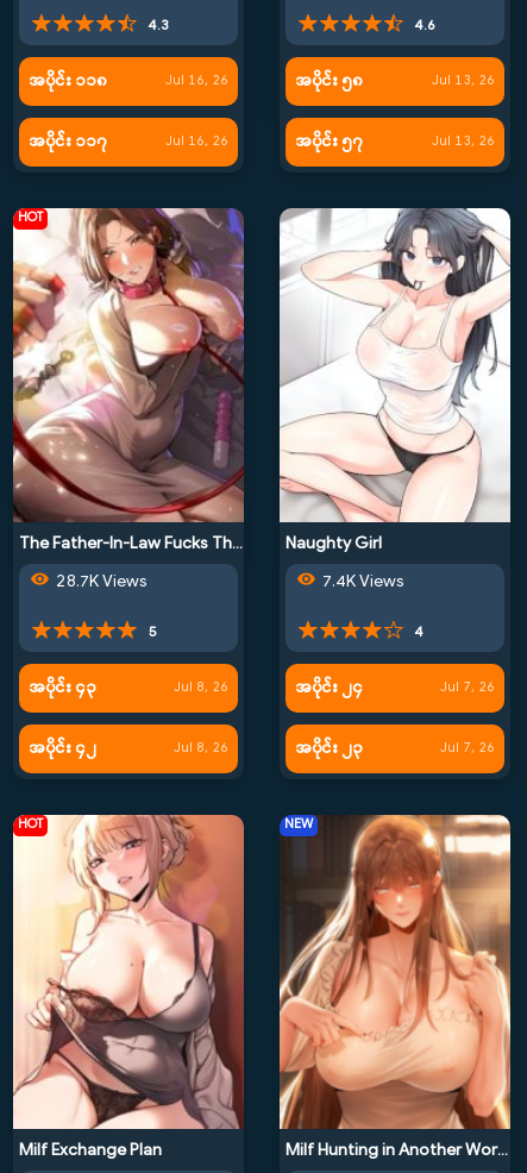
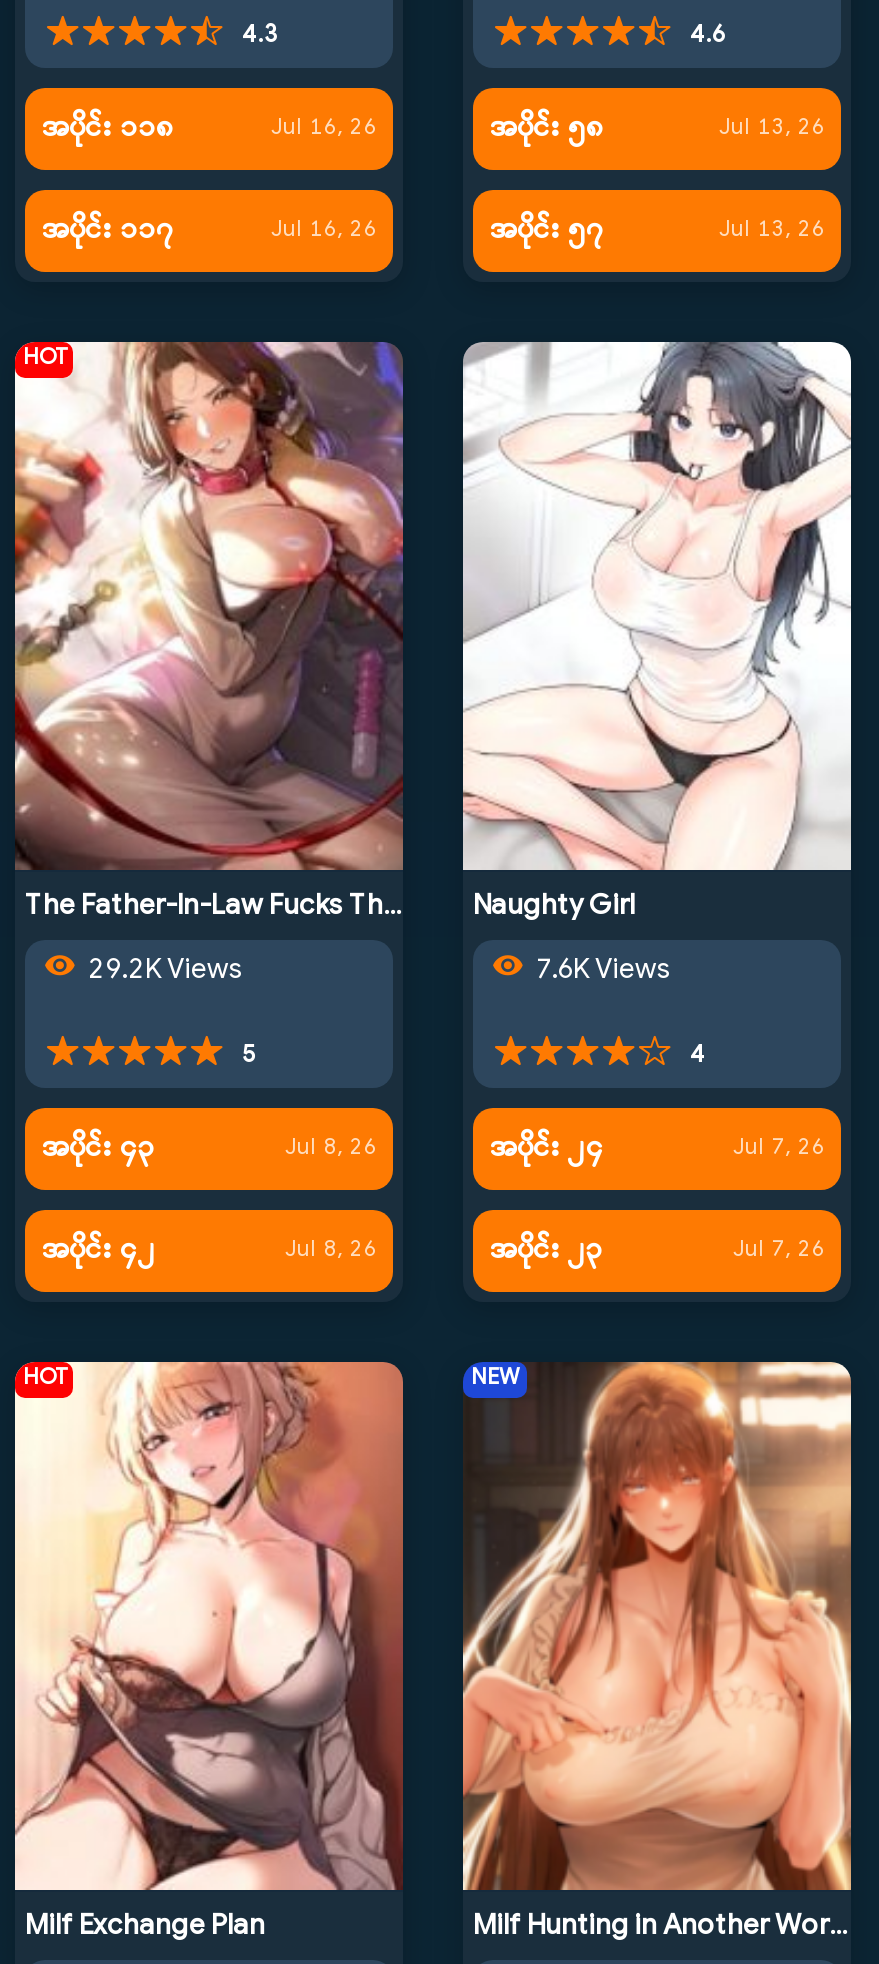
- 28.7K Views
+ 29.2K Views

- 7.4K Views
+ 7.6K Views
